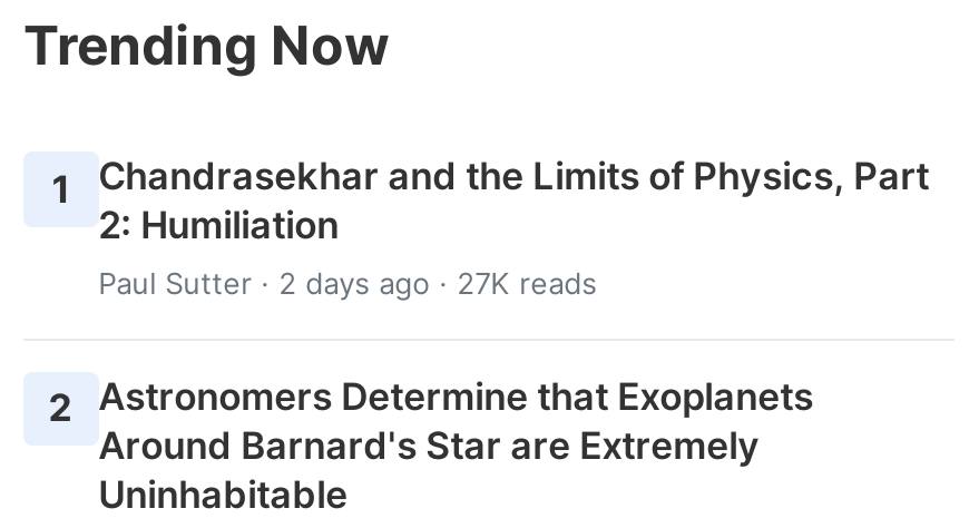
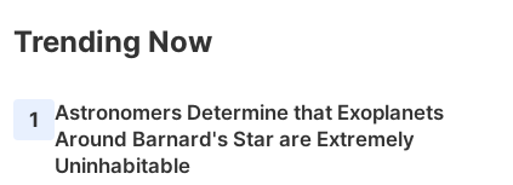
- Chandrasekhar and the Limits of Physics, Part
- 2: Humiliation
- Paul Sutter · 2 days ago · 27K reads
- 2 Astronomers Determine that Exoplanets
+ Astronomers Determine that Exoplanets
